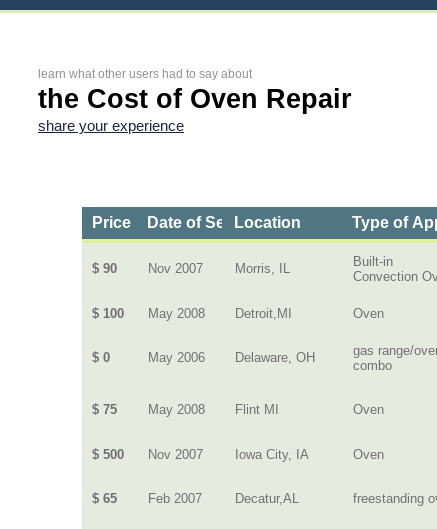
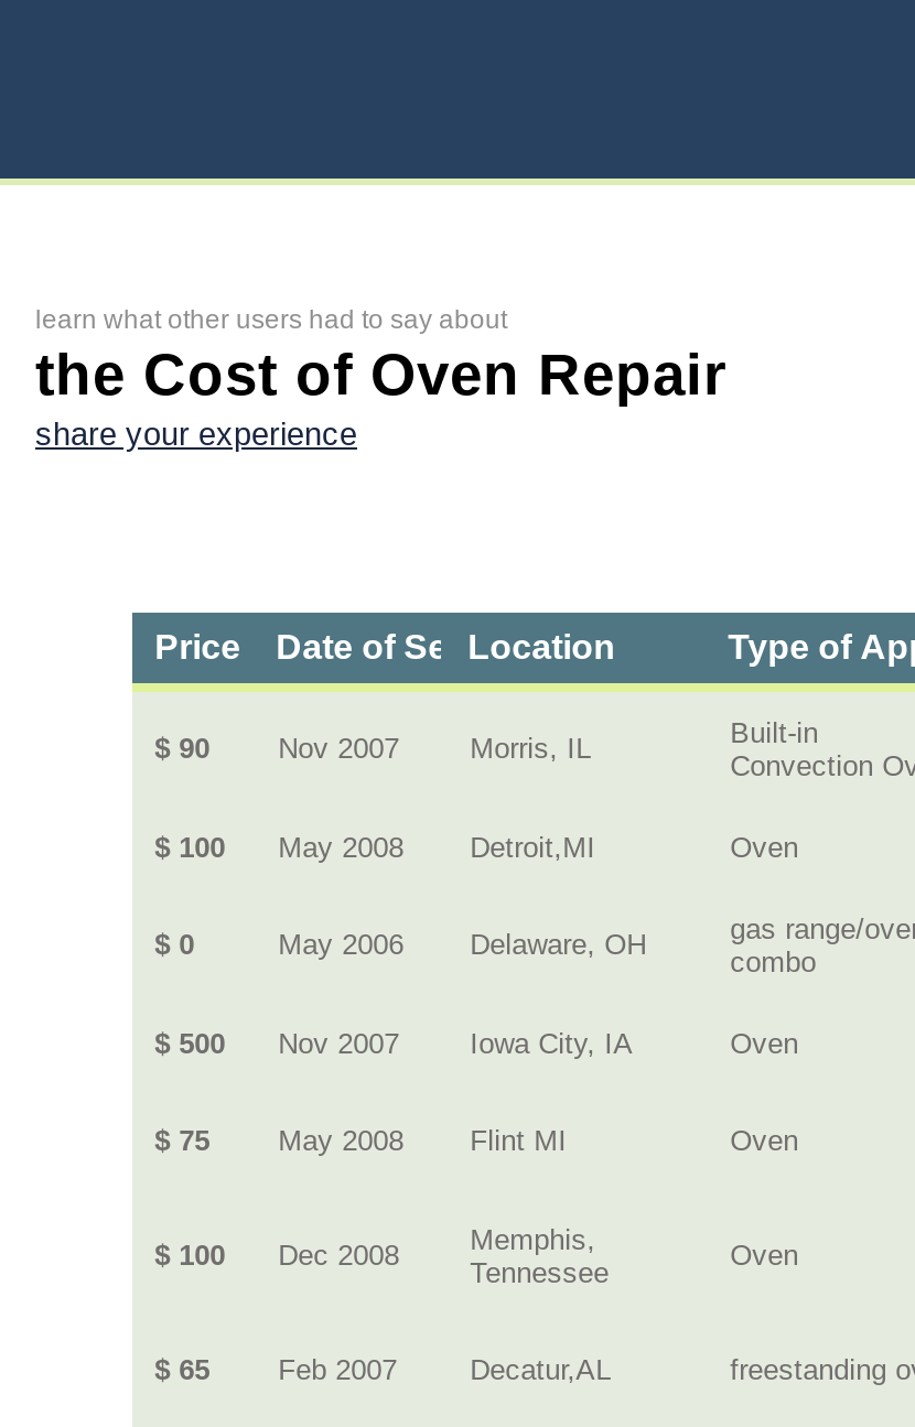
+ $ 500
+ Nov 2007
+ Iowa City, IA
+ Oven

- $ 500
- Nov 2007
- Iowa City, IA
+ $ 100
+ Dec 2008
+ Memphis,
+ Tennessee
